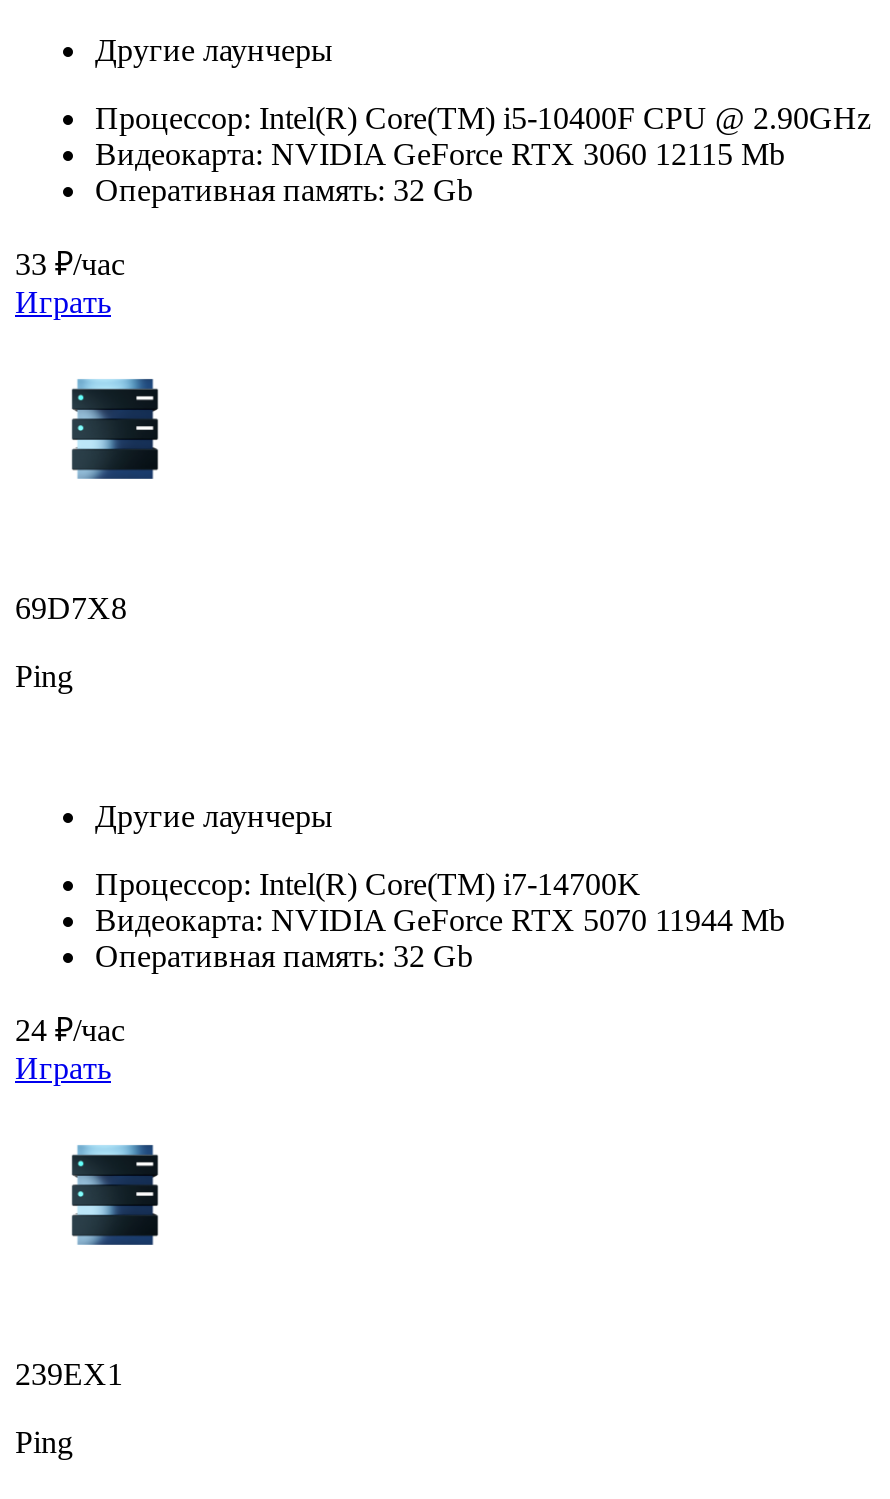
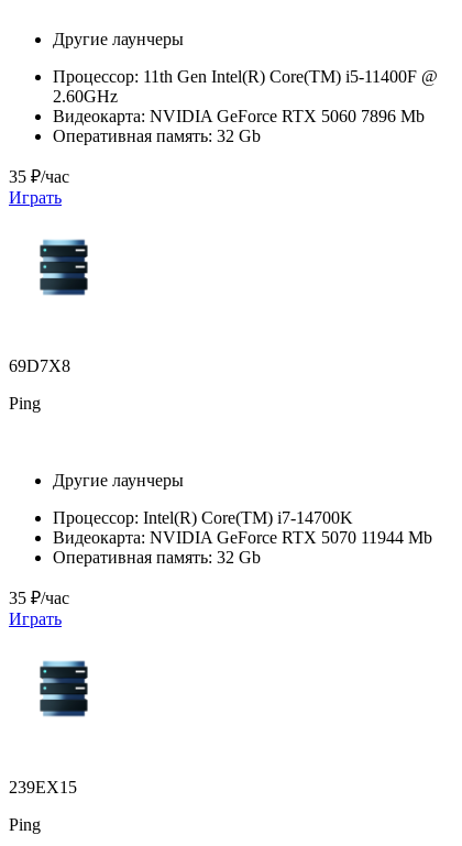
- Процессор: Intel(R) Core(TM) i5-10400F CPU @ 2.90GHz
- Видеокарта: NVIDIA GeForce RTX 3060 12115 Mb
+ Процессор: 11th Gen Intel(R) Core(TM) i5-11400F @
+ 2.60GHz
+ Видеокарта: NVIDIA GeForce RTX 5060 7896 Mb

- 33 ₽/час
+ 35 ₽/час

- 24 ₽/час
+ 35 ₽/час

- 239EX1
+ 239EX15
